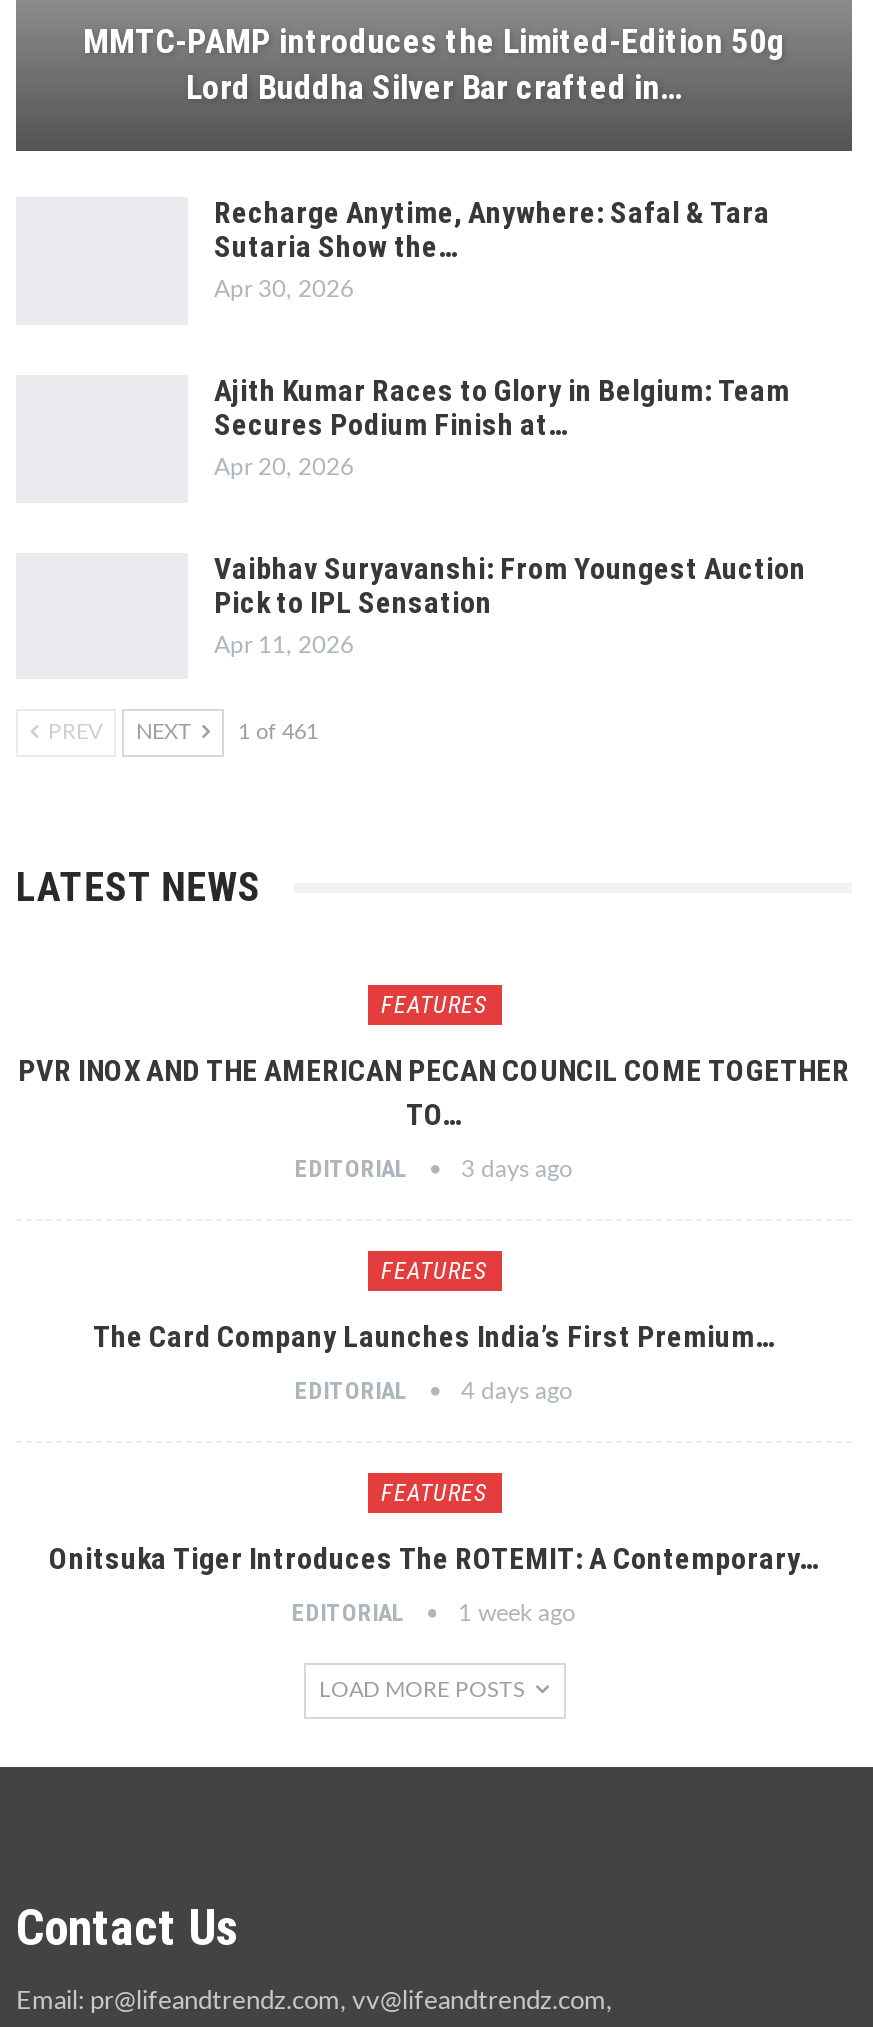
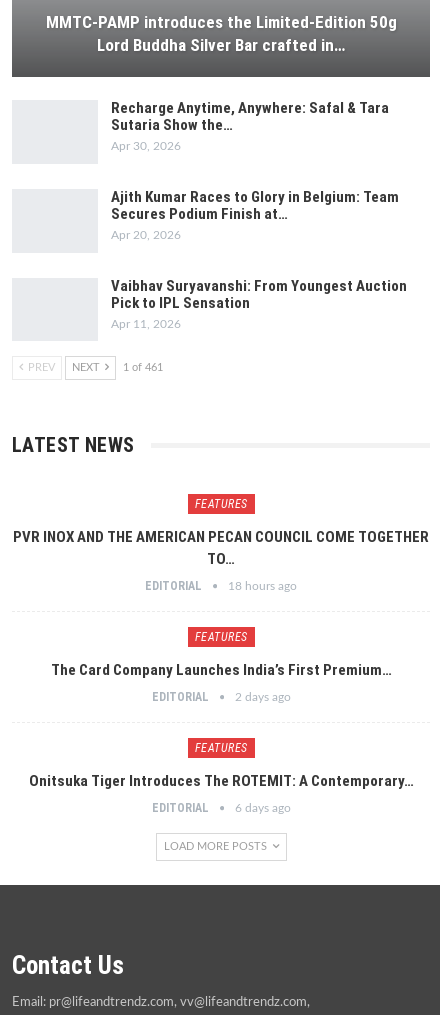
- EDITORIAL 3 days ago
+ EDITORIAL 18 hours ago

- EDITORIAL 4 days ago
+ EDITORIAL 2 days ago

- EDITORIAL 1 week ago
+ EDITORIAL 6 days ago
